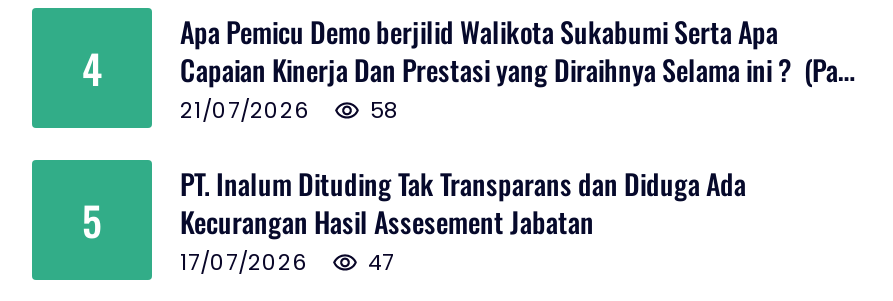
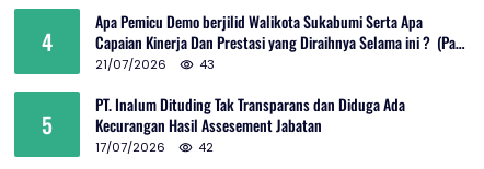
- 58
+ 43

- 17/07/2026 47
+ 17/07/2026 42
